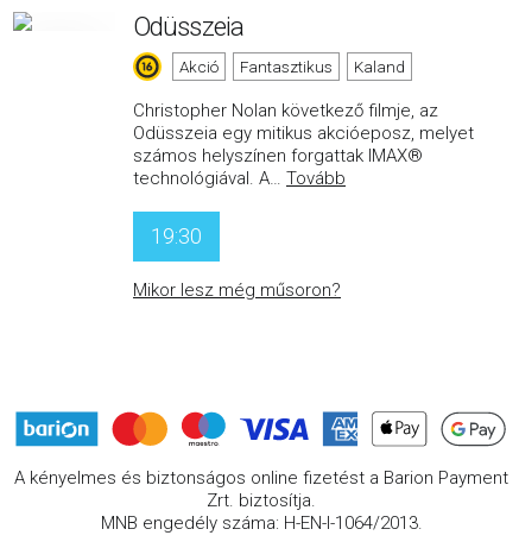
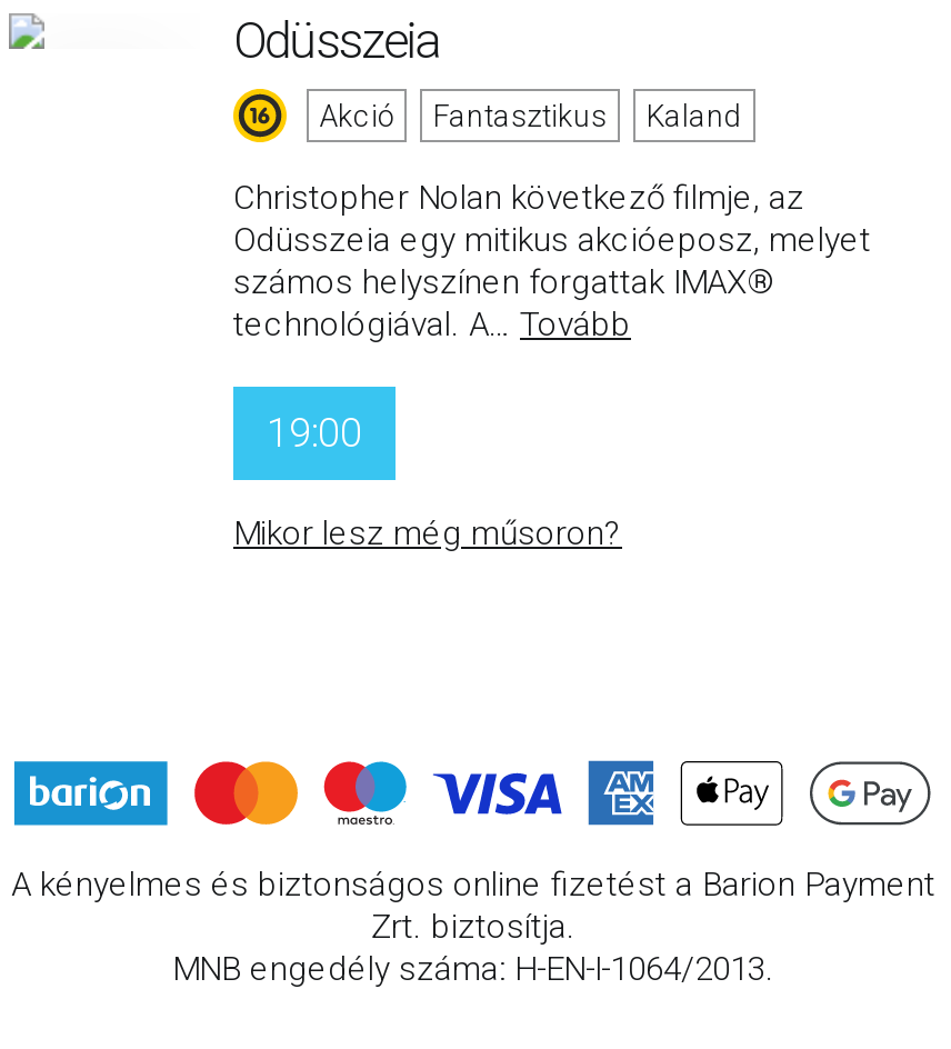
- 19:30
+ 19:00
